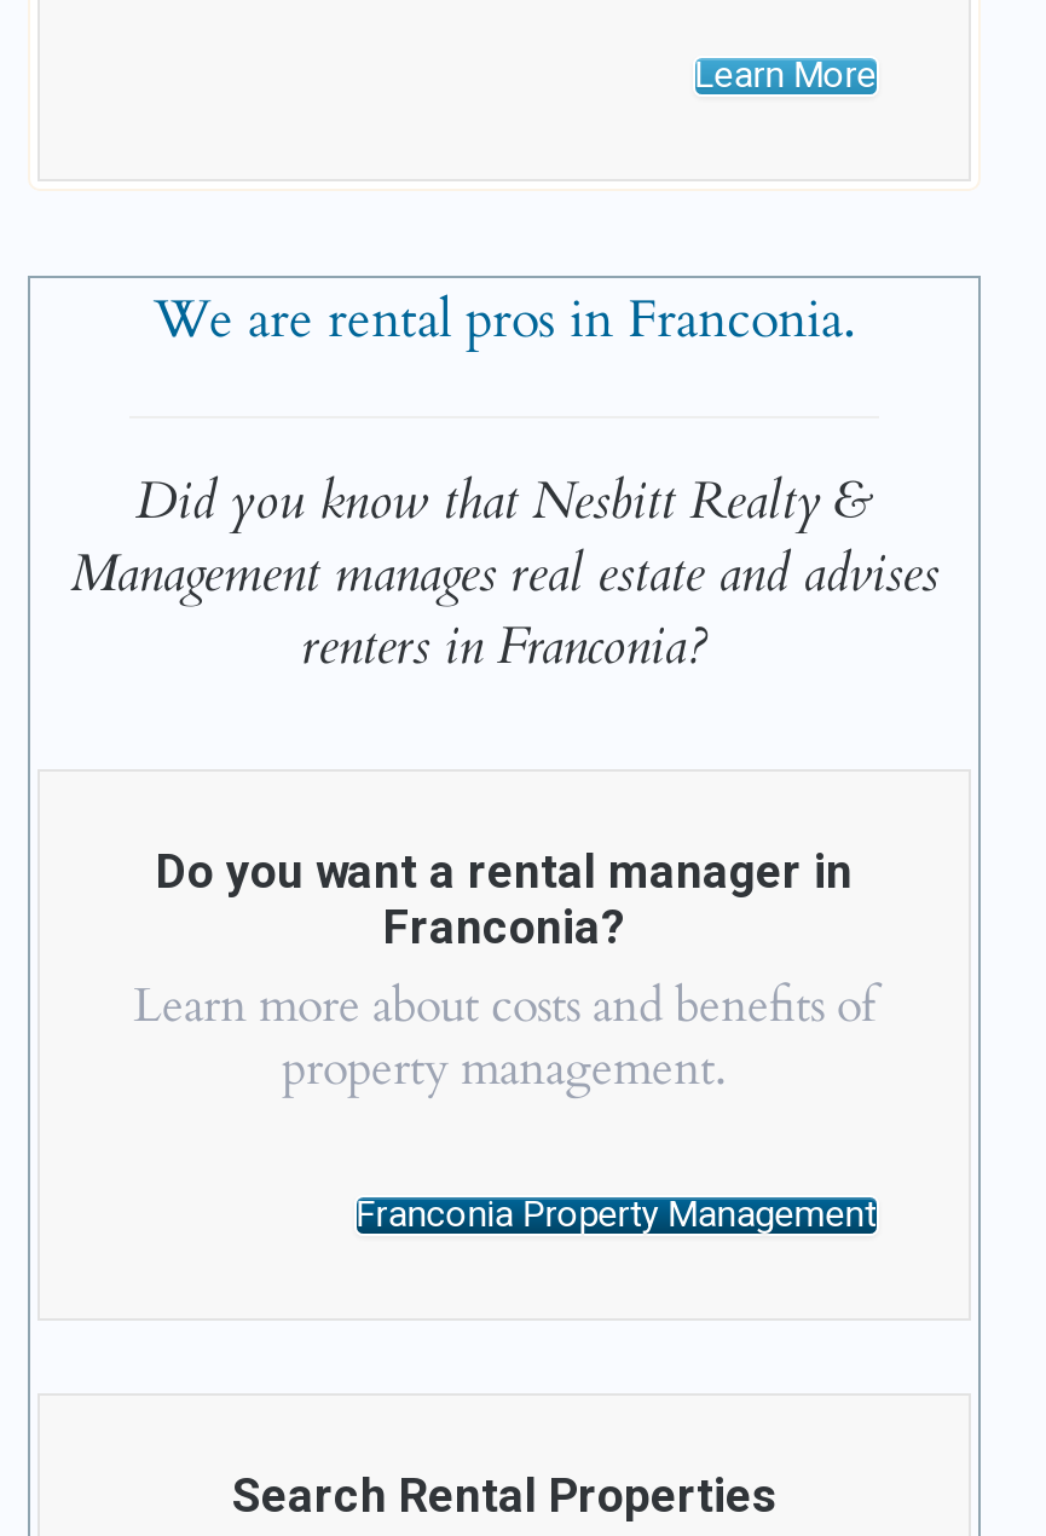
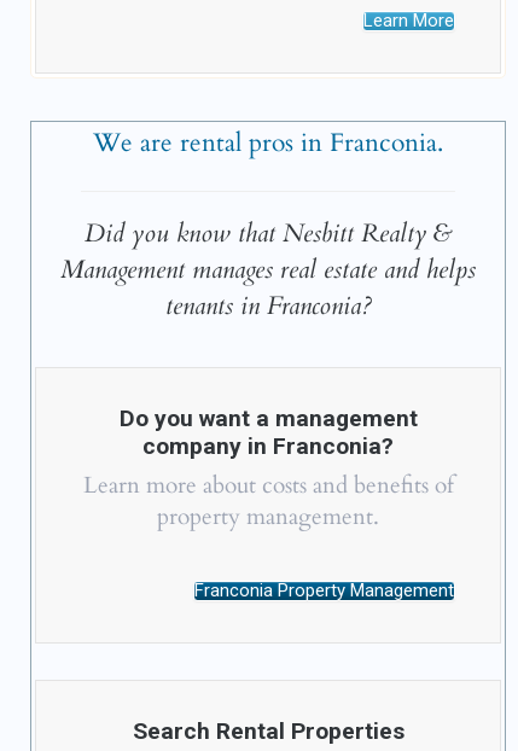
- Management manages real estate and advises
- renters in Franconia?
+ Management manages real estate and helps
+ tenants in Franconia?

- Do you want a rental manager in
- Franconia?
+ Do you want a management
+ company in Franconia?
